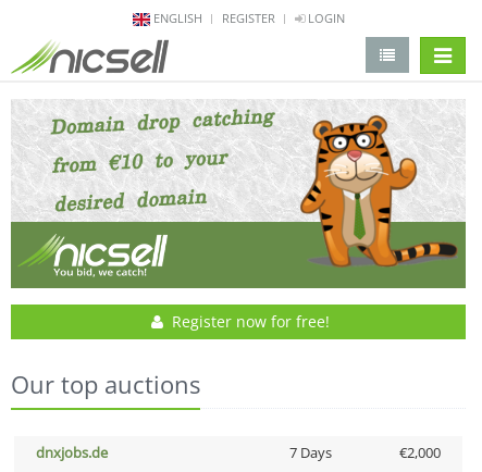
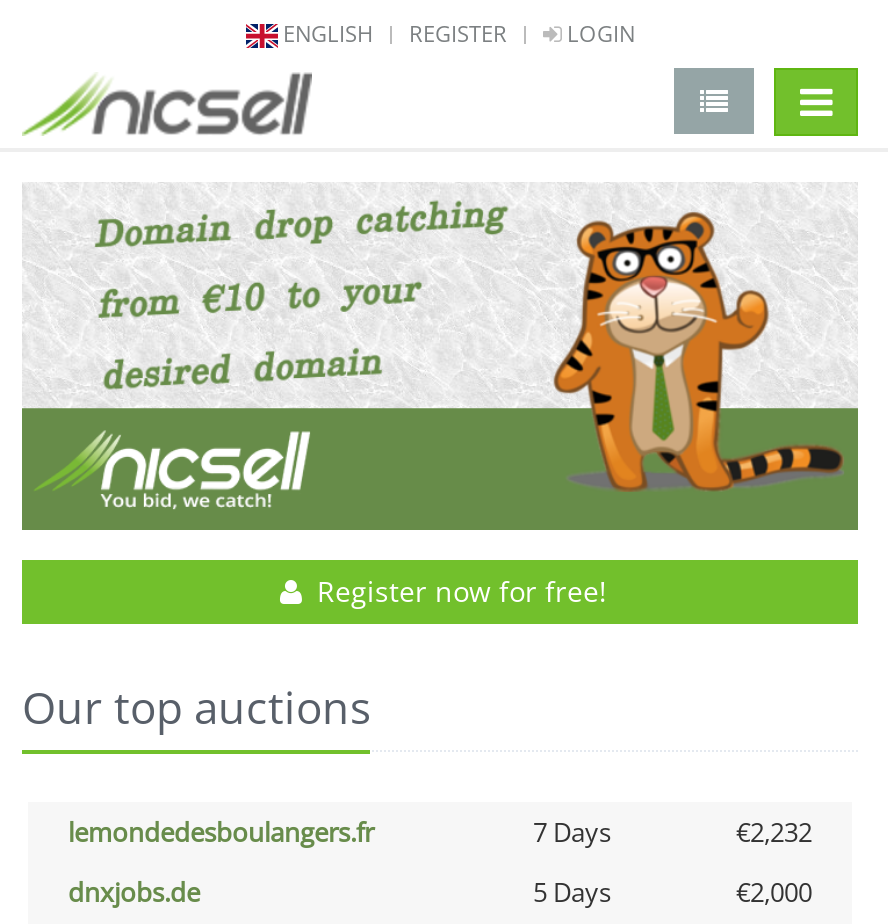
+ lemondedesboulangers.fr
+ 7 Days
+ €2,232

- 7 Days
+ 5 Days
